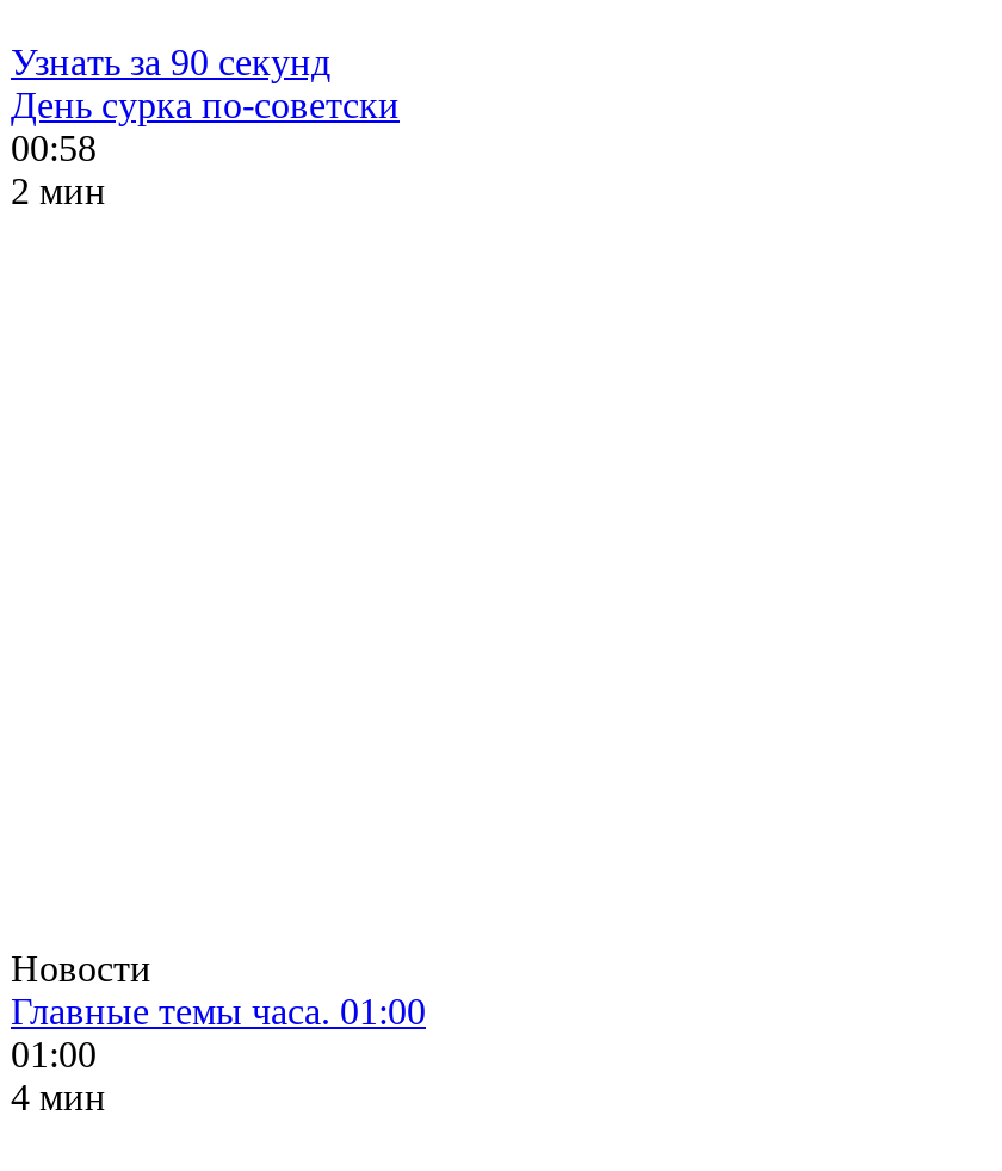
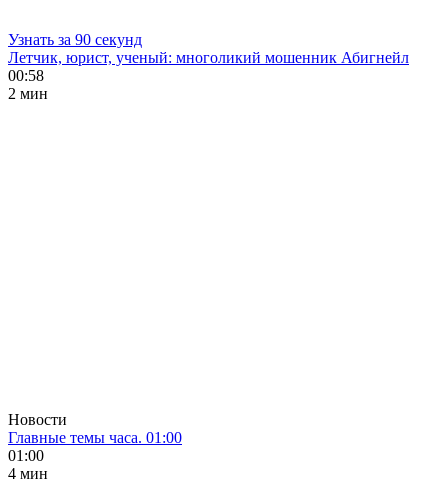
- День сурка по-советски
+ Летчик, юрист, ученый: многоликий мошенник Абигнейл
